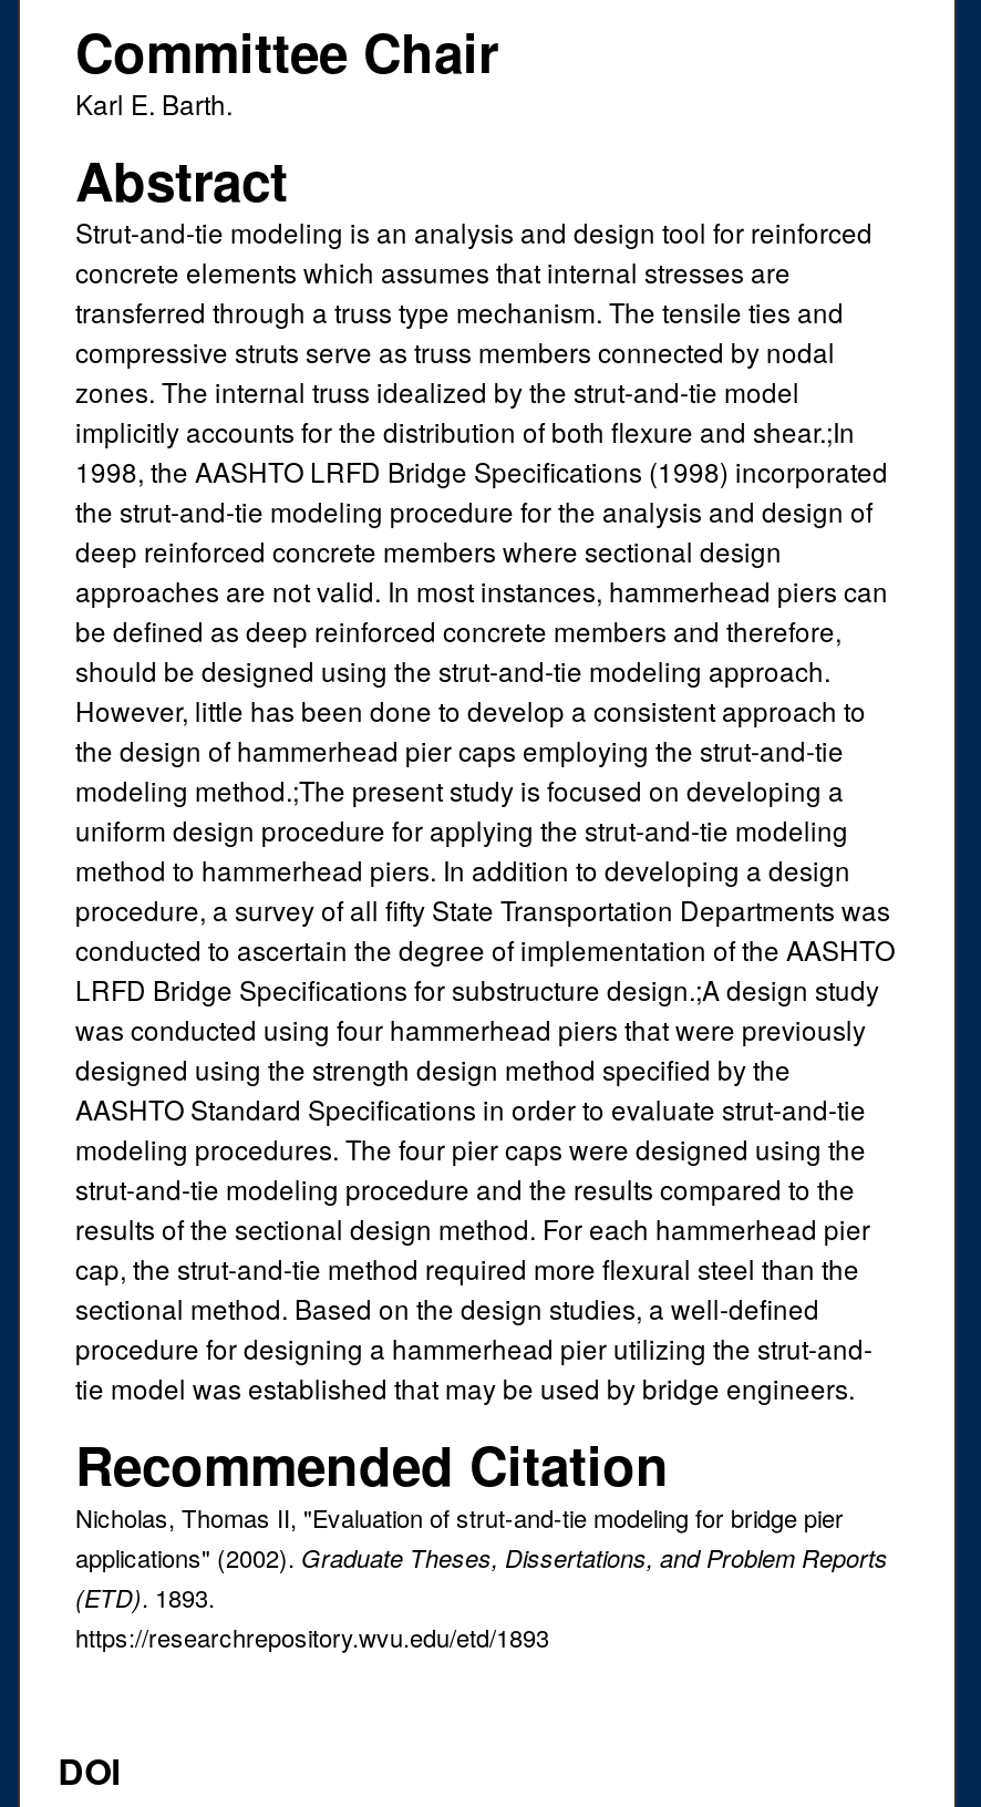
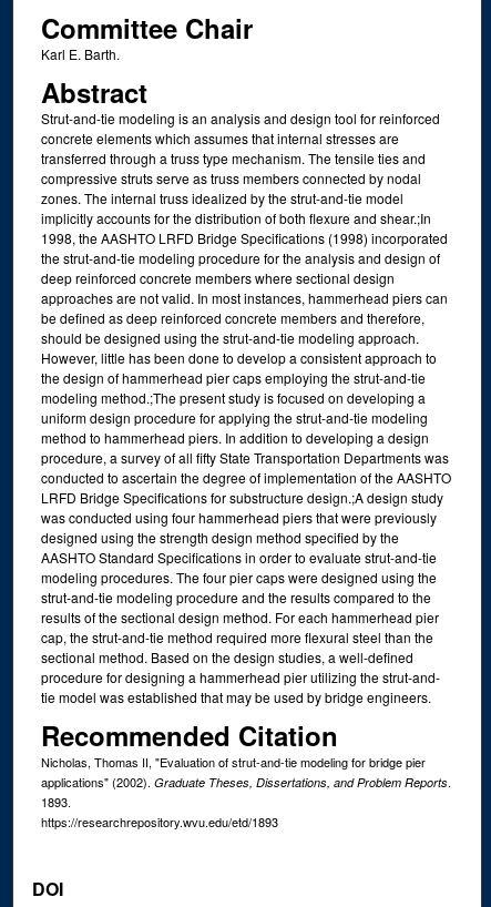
- applications" (2002). Graduate Theses, Dissertations, and Problem Reports
- (ETD). 1893.
+ applications" (2002). Graduate Theses, Dissertations, and Problem Reports.
+ 1893.
